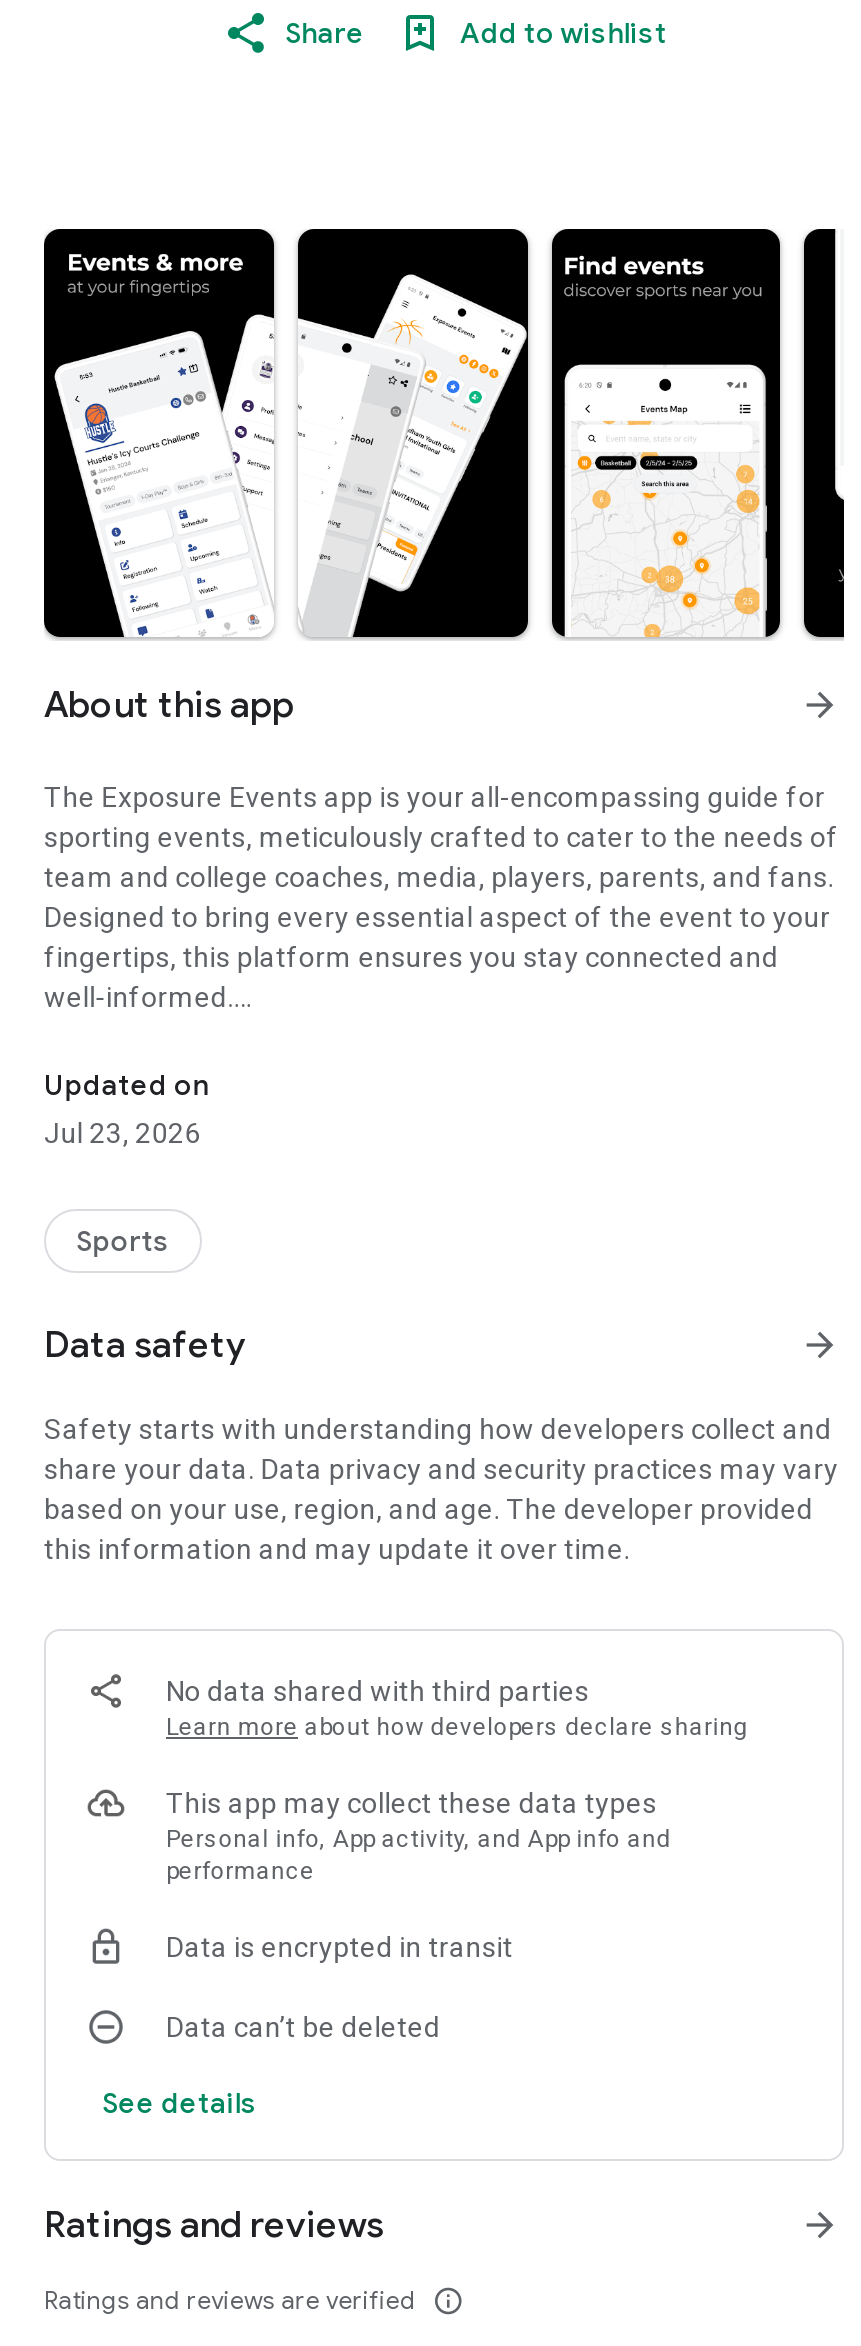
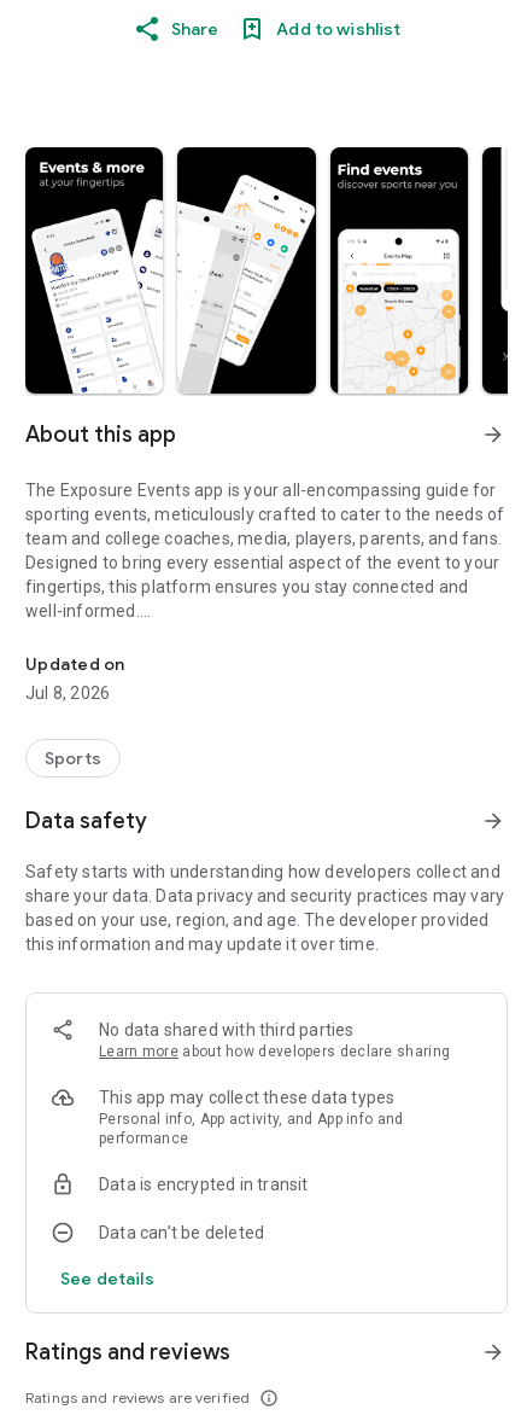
- Jul 23, 2026
+ Jul 8, 2026
